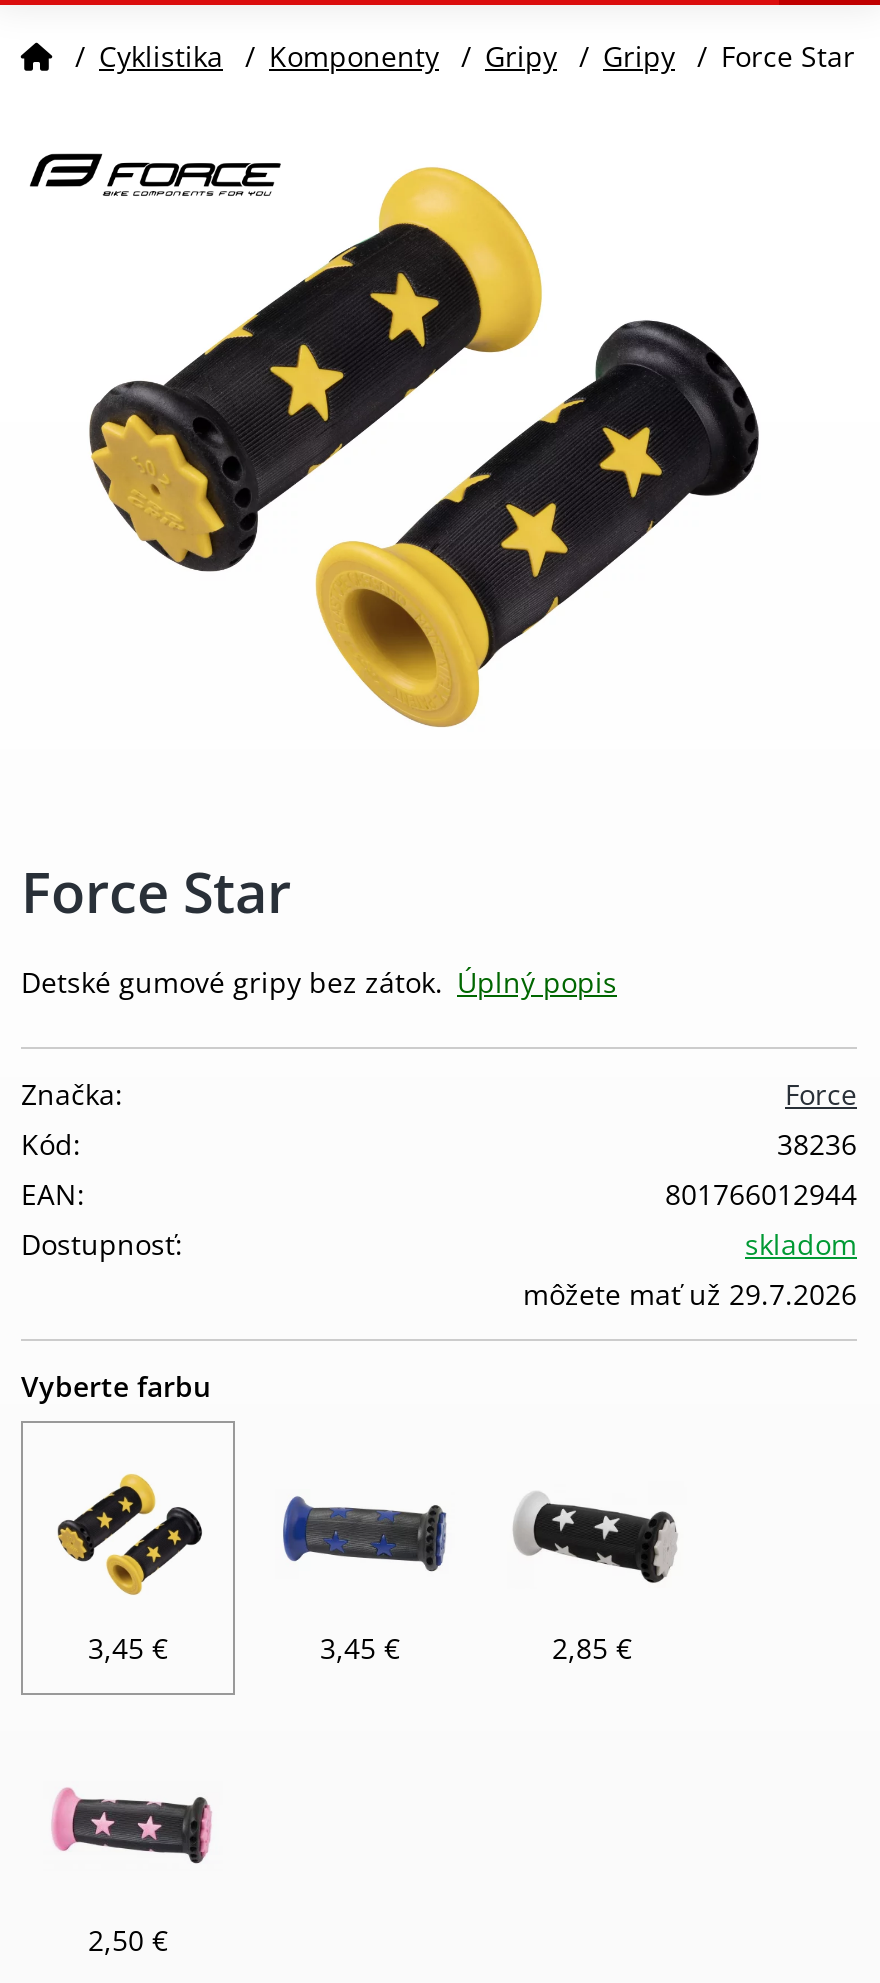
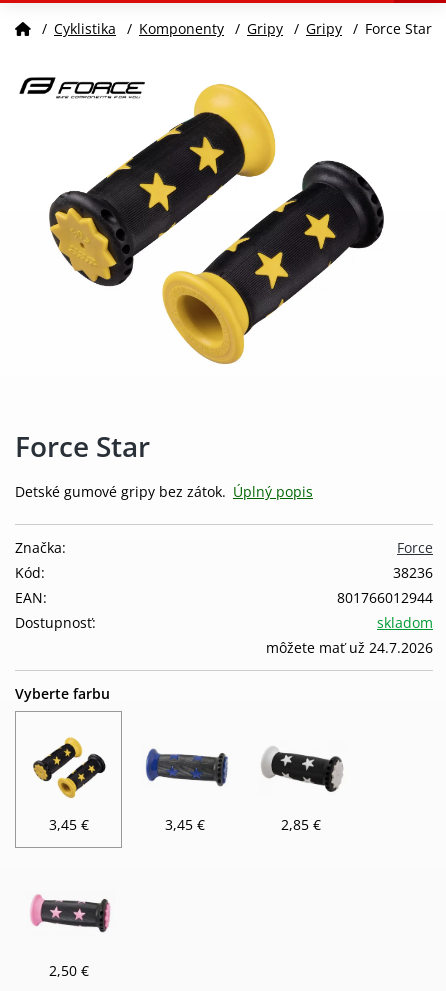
- môžete mať už 29.7.2026
+ môžete mať už 24.7.2026
